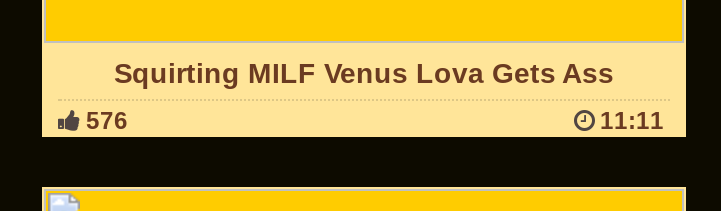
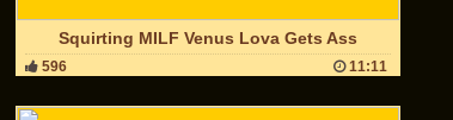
- 576
+ 596
